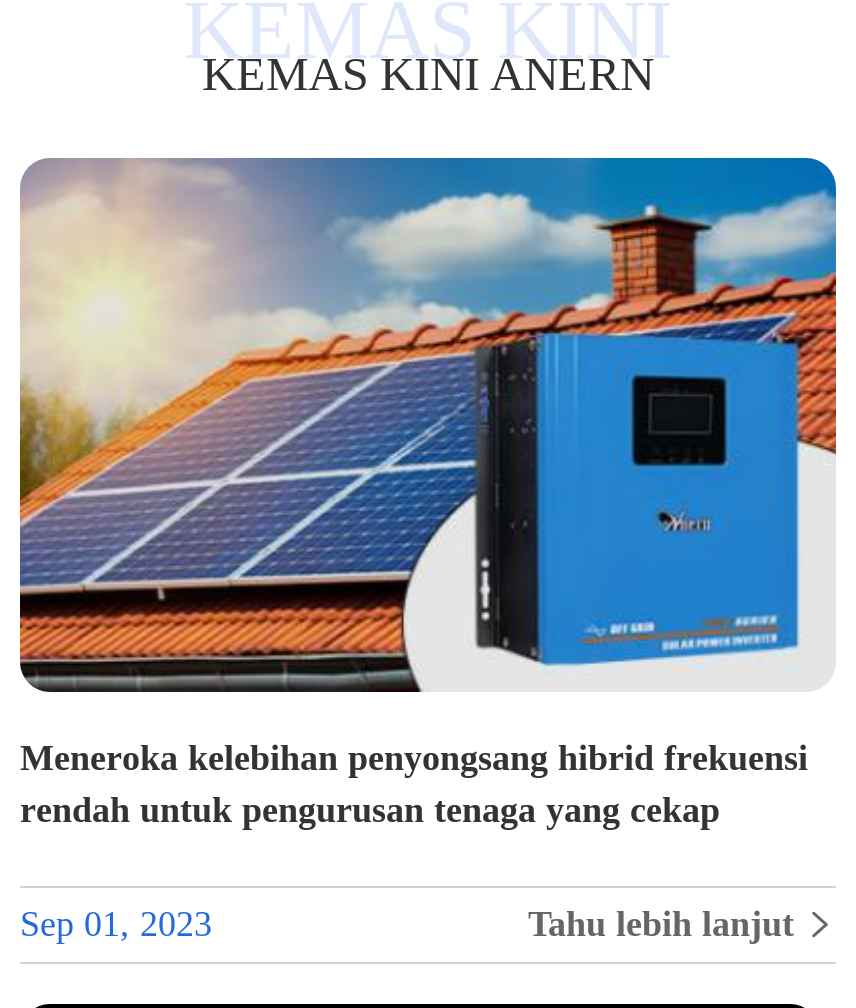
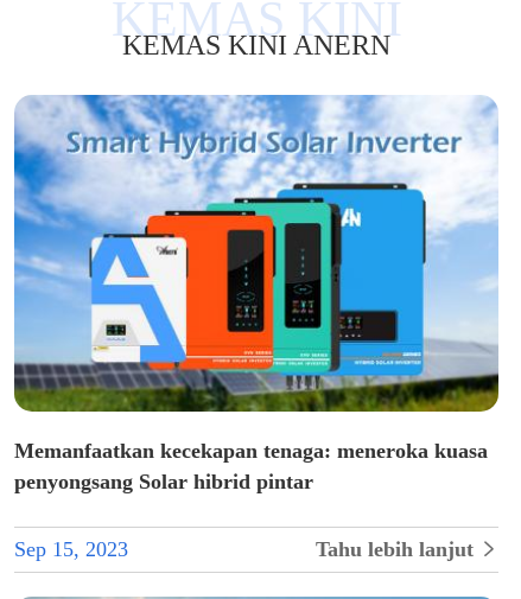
- [image]
- Meneroka kelebihan penyongsang hibrid frekuensi
- rendah untuk pengurusan tenaga yang cekap
+ [image]
+ Memanfaatkan kecekapan tenaga: meneroka kuasa
+ penyongsang Solar hibrid pintar

- Sep 01, 2023
+ Sep 15, 2023
